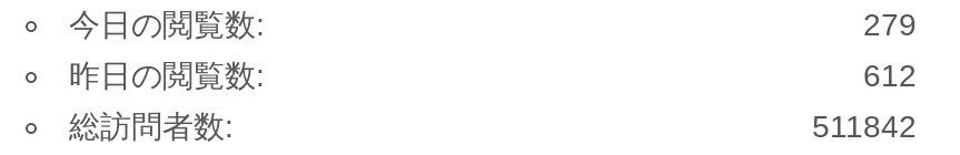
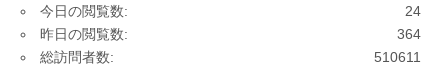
- 279
+ 24

- 612
+ 364

- 511842
+ 510611
